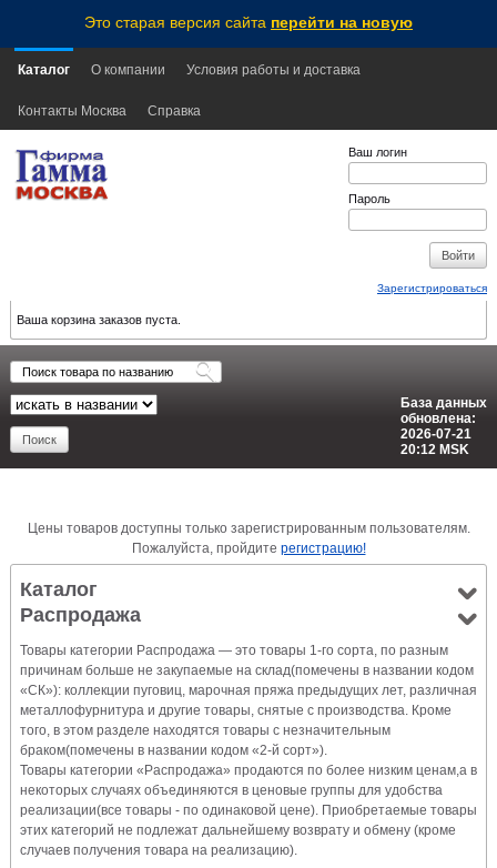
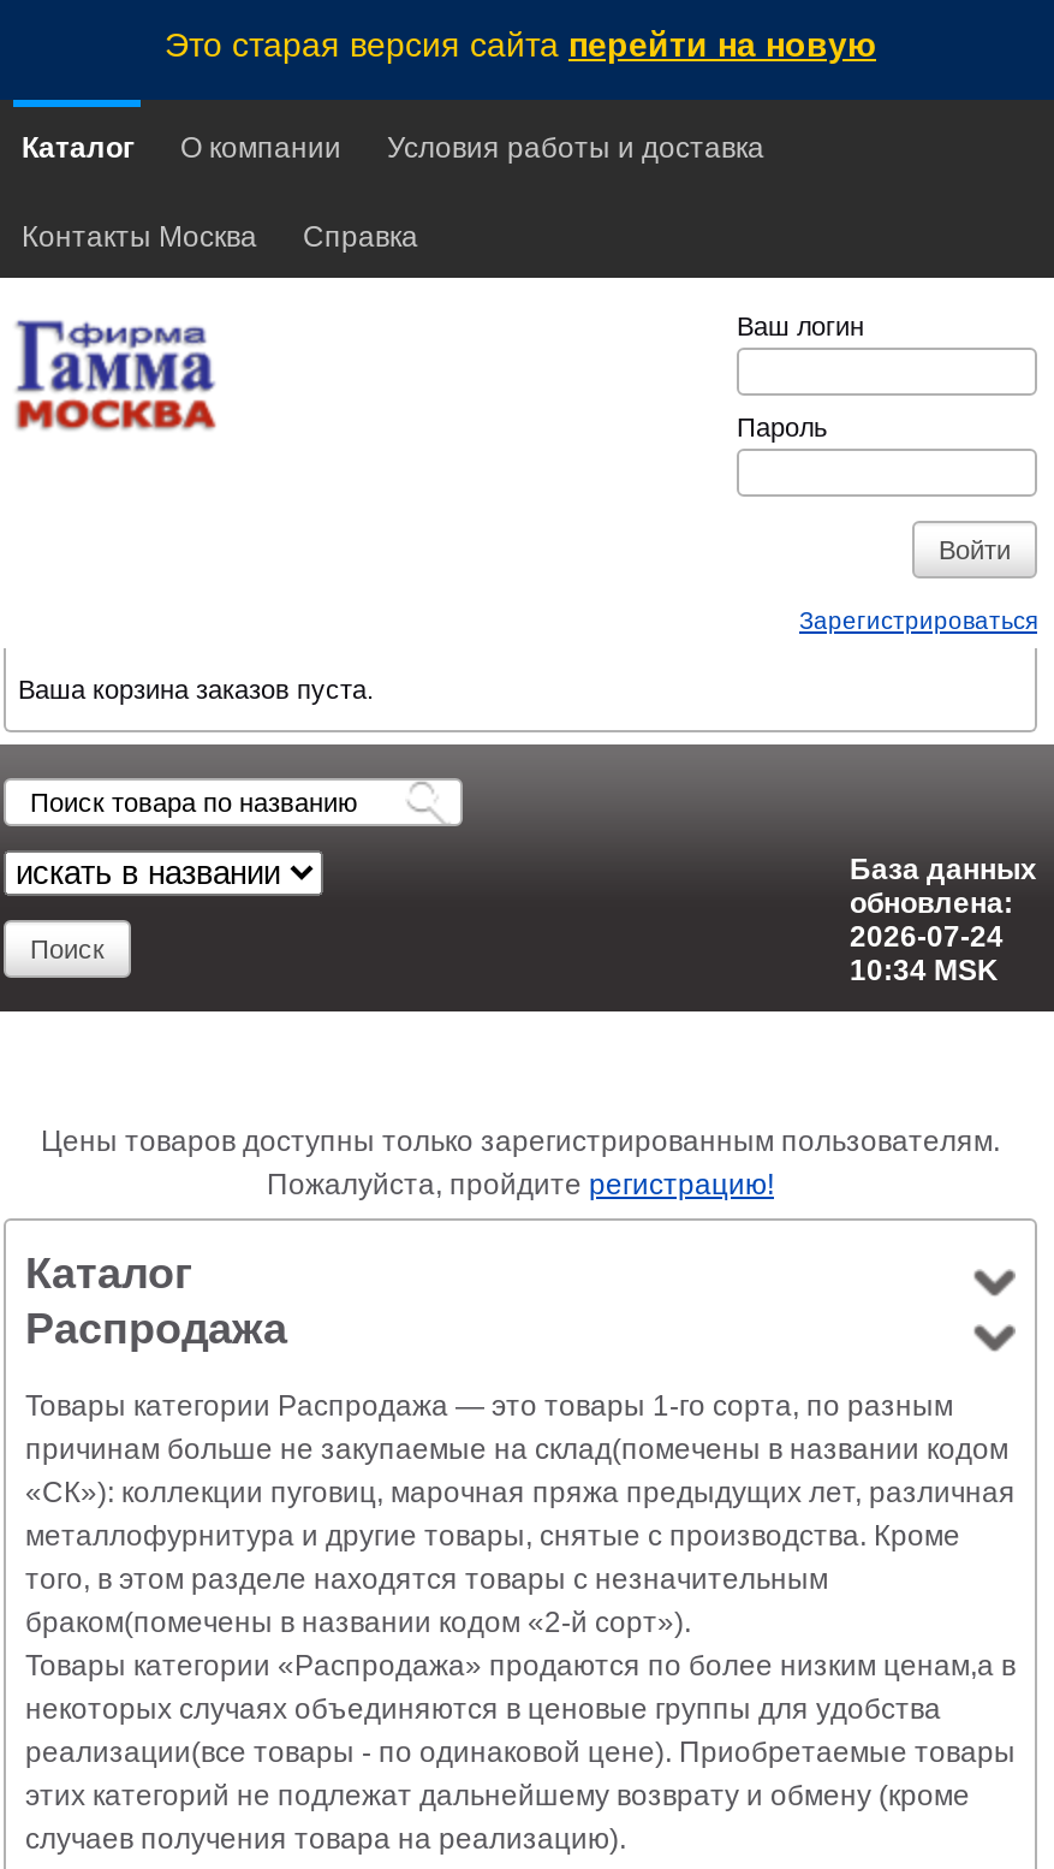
- 2026-07-21
+ 2026-07-24

- 20:12 MSK
+ 10:34 MSK
